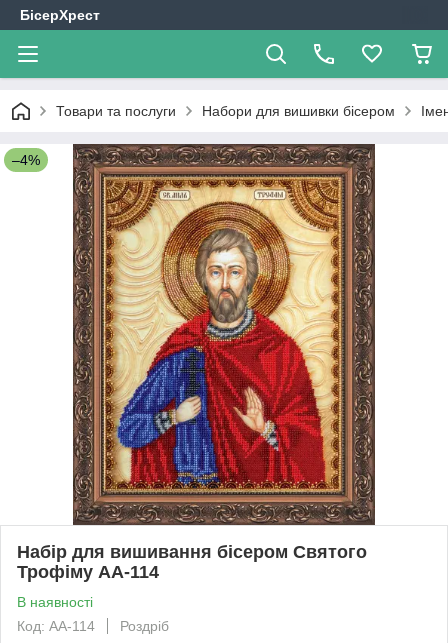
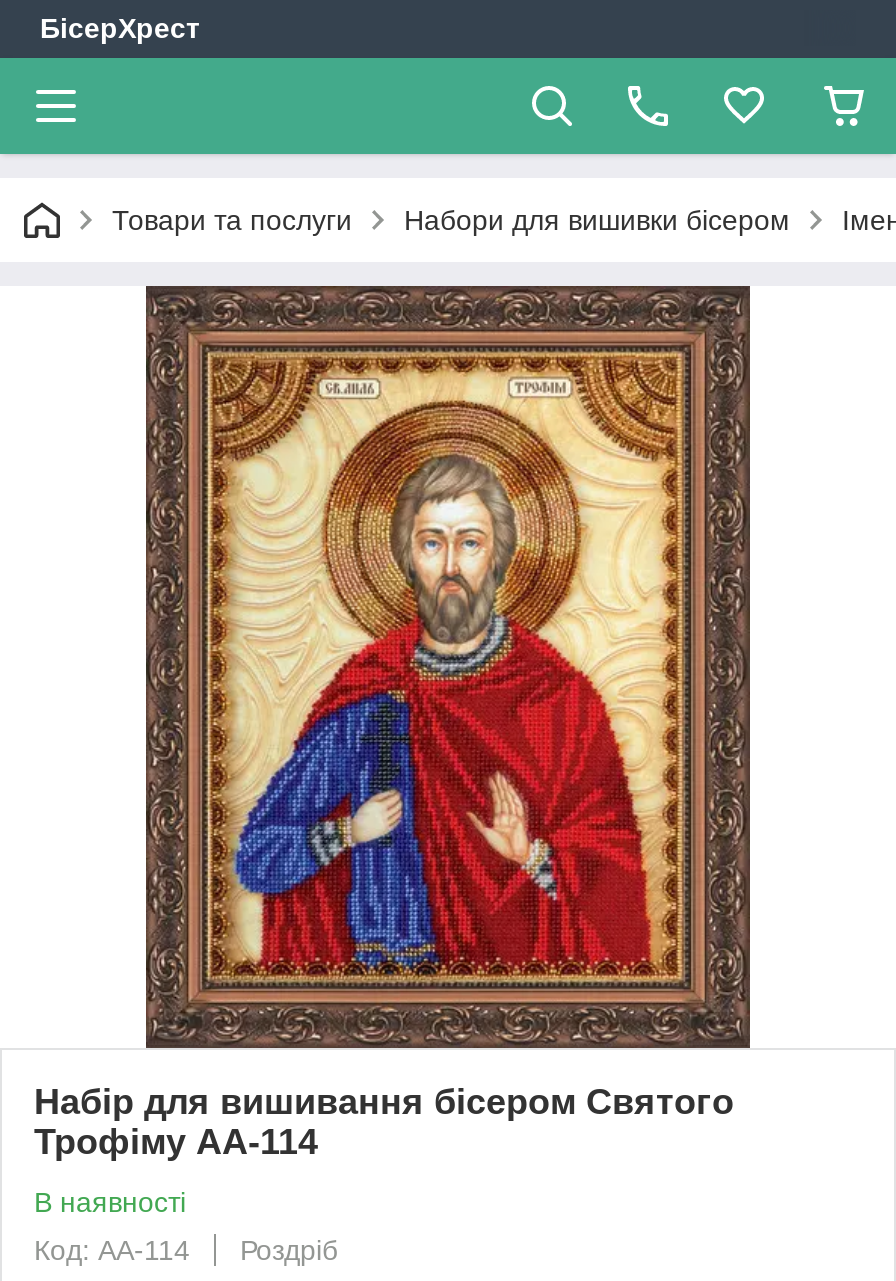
- –4%
